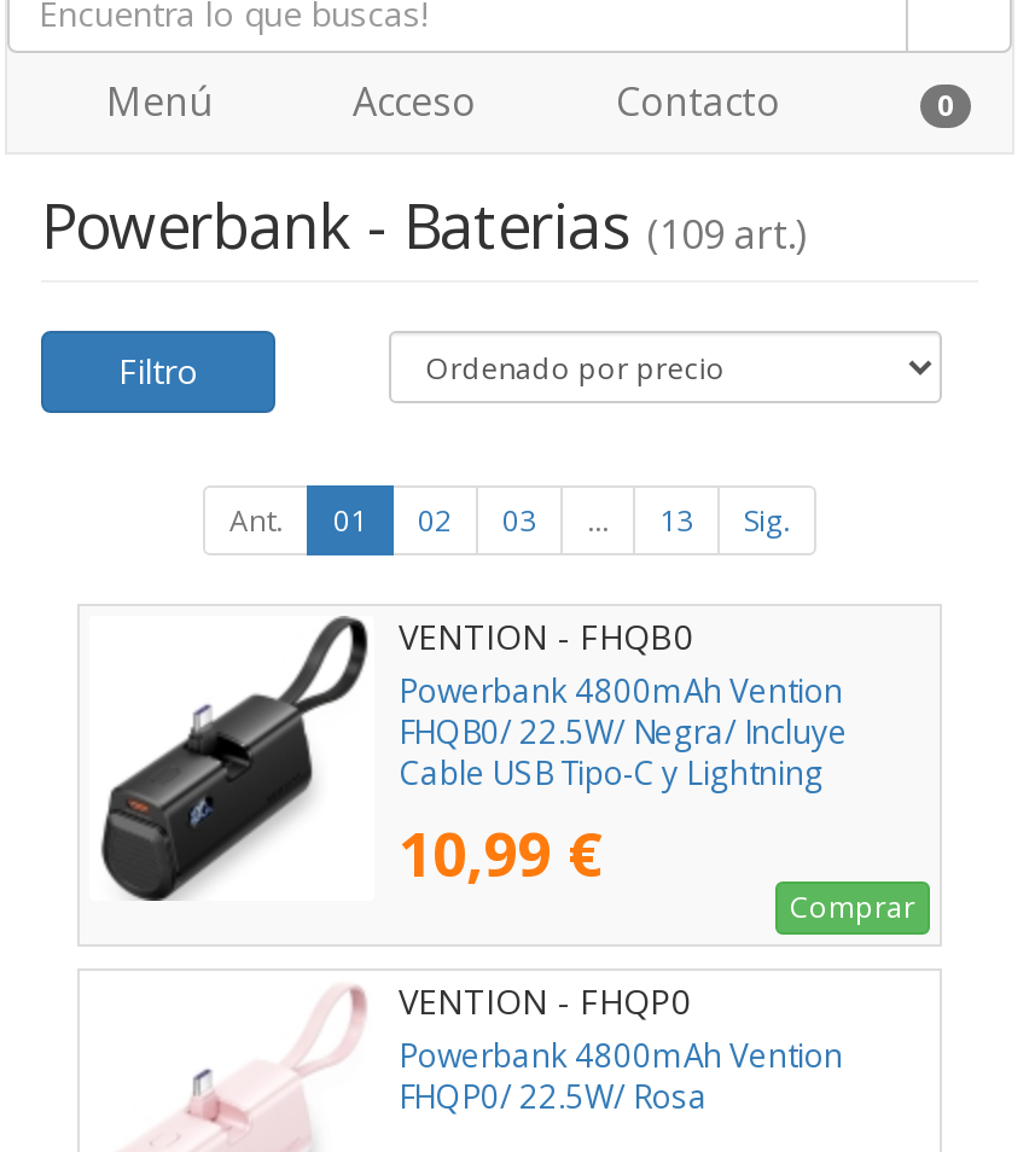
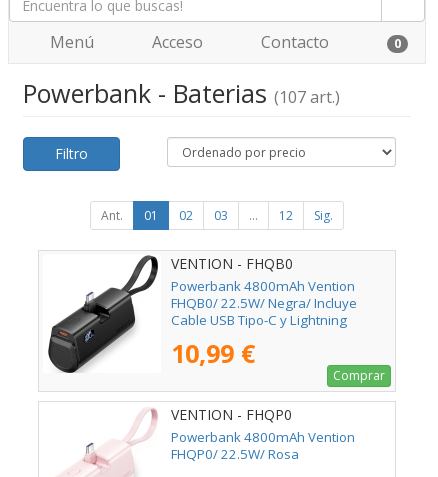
- Powerbank - Baterias (109 art.)
+ Powerbank - Baterias (107 art.)

- 13
+ 12
